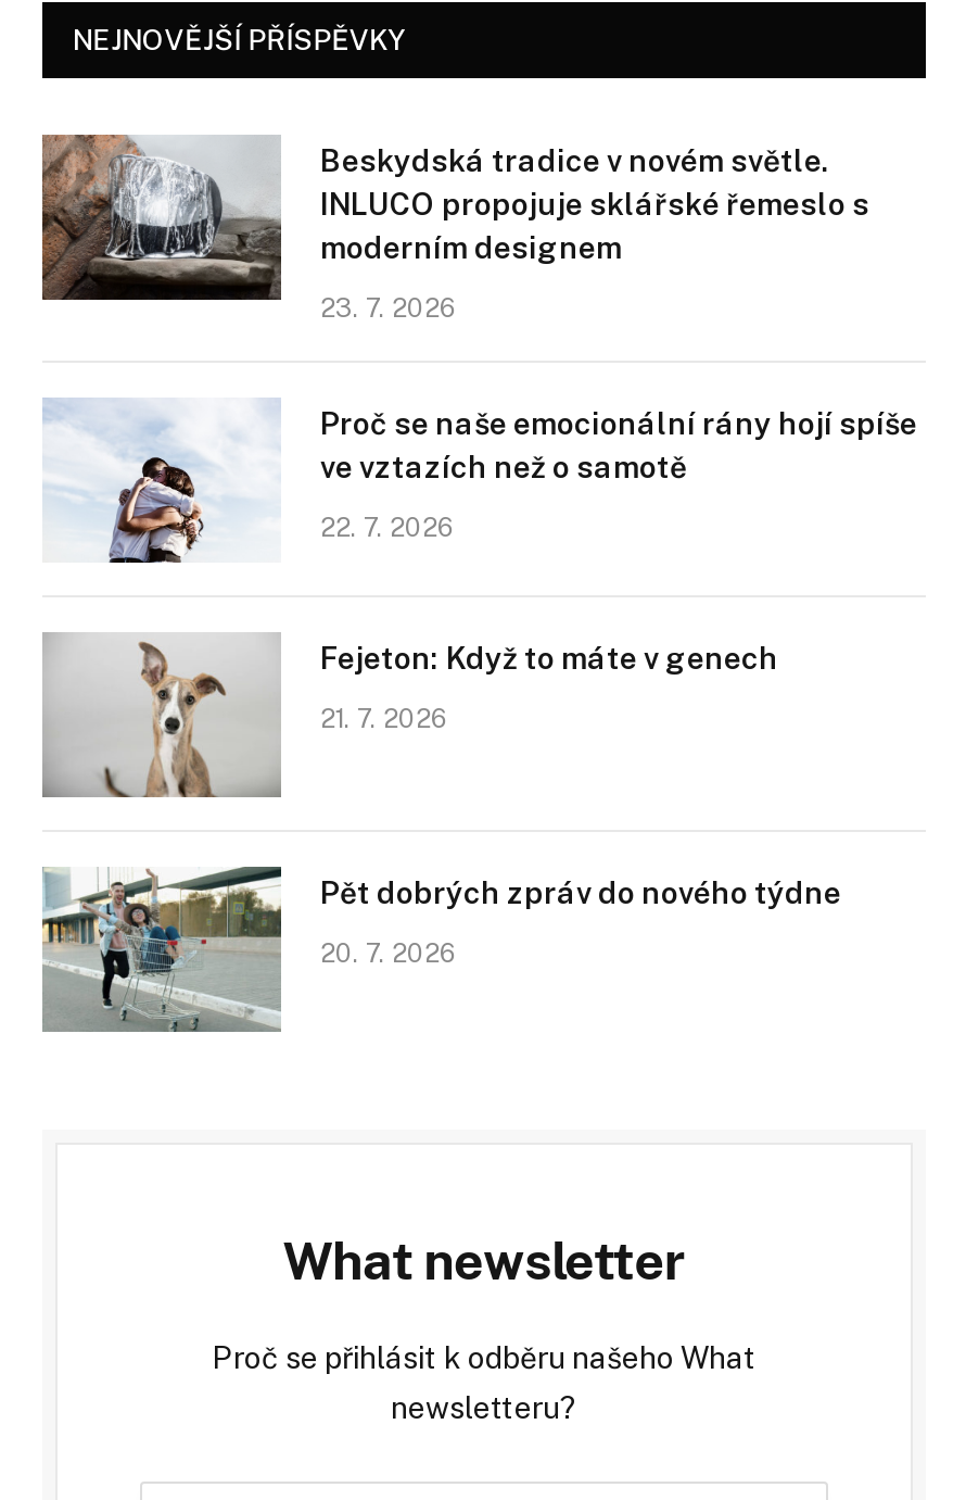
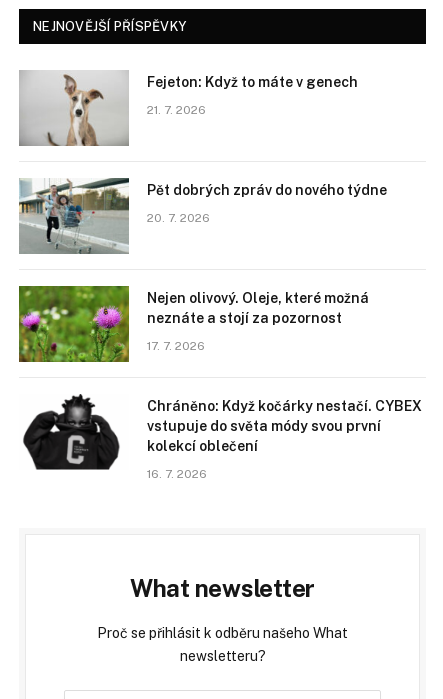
- [image]
- Beskydská tradice v novém světle.
- INLUCO propojuje sklářské řemeslo s
- moderním designem
- 23. 7. 2026
- Proč se naše emocionální rány hojí spíše
- ve vztazích než o samotě
- 22. 7. 2026

- [image]

moved up: [image] | Fejeton: Když to máte v genech | 21. 7. 2026 | Pět dobrých zpráv do nového týdne | 20. 7. 2026

+ [image]
+ Nejen olivový. Oleje, které možná
+ neznáte a stojí za pozornost
+ 17. 7. 2026

+ [image]
+ Chráněno: Když kočárky nestačí. CYBEX
+ vstupuje do světa módy svou první
+ kolekcí oblečení
+ 16. 7. 2026
